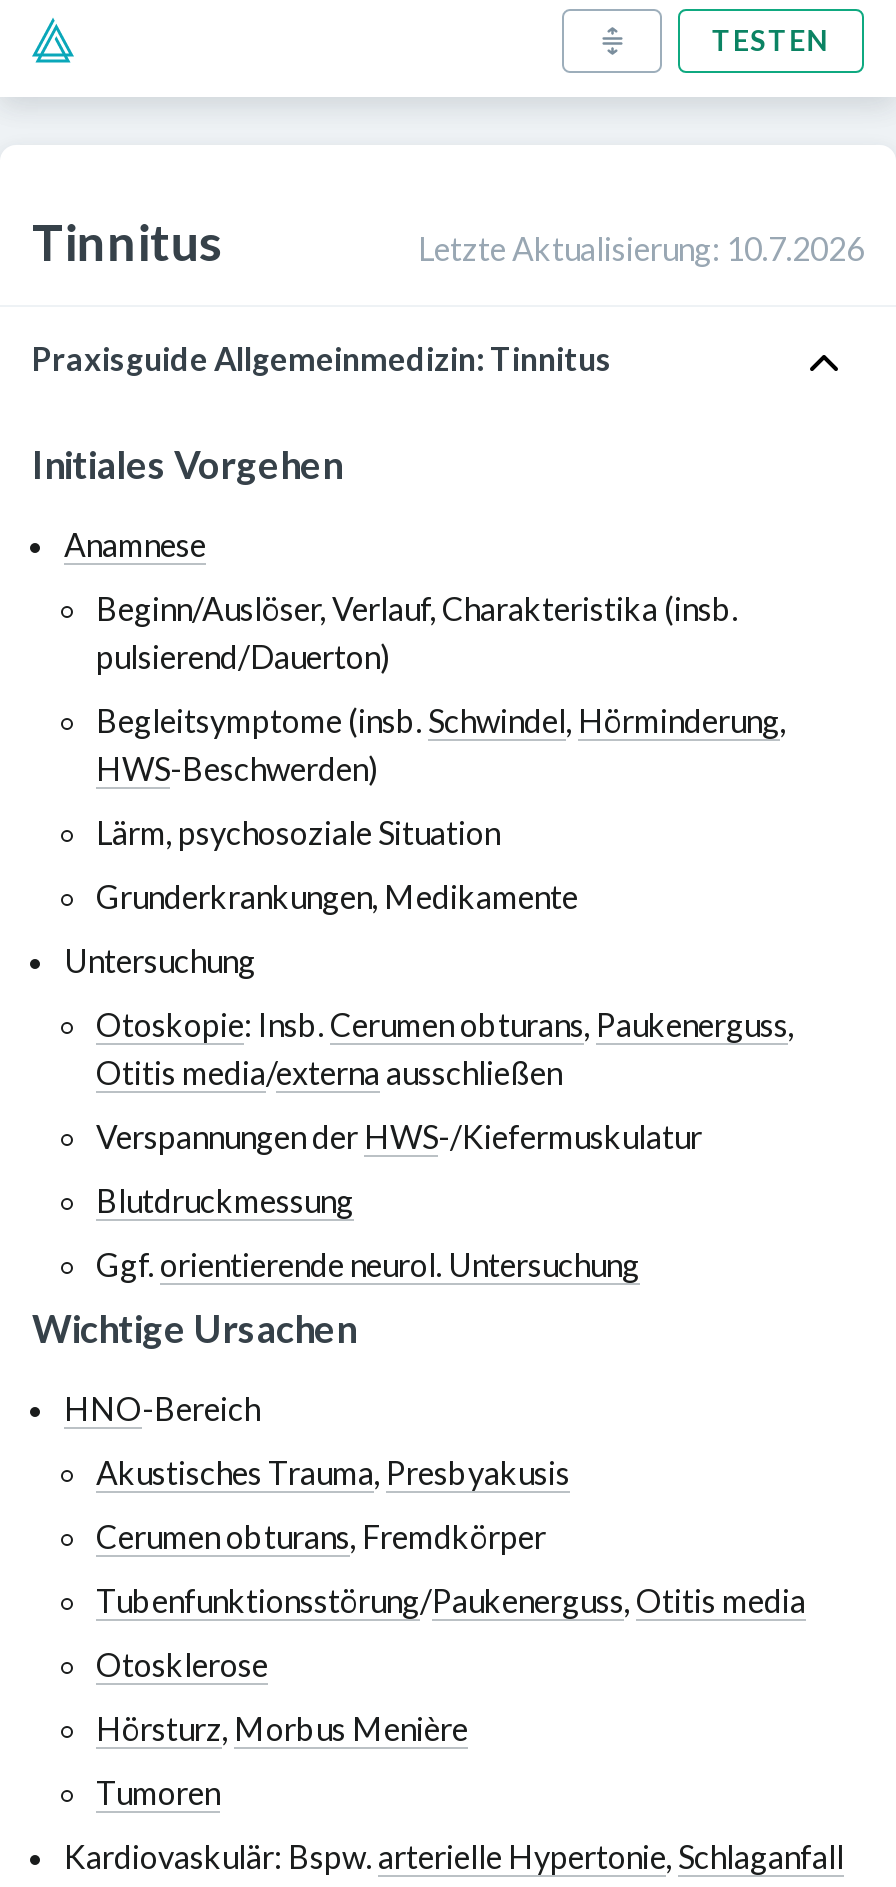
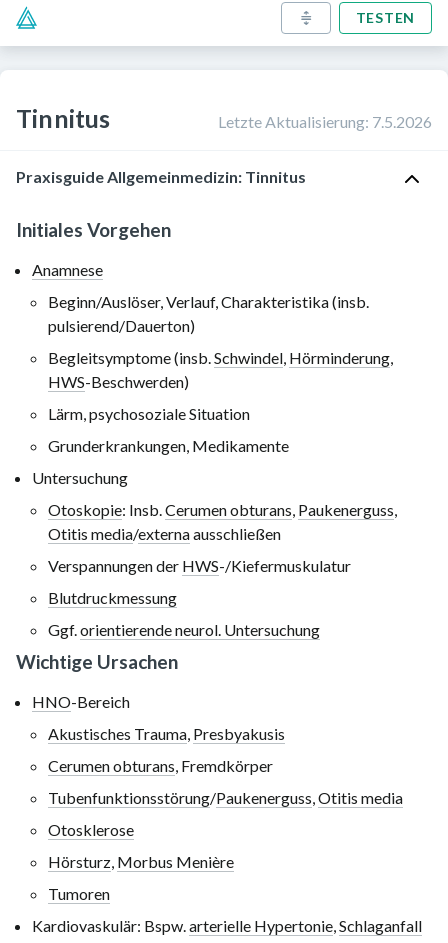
- Letzte Aktualisierung: 10.7.2026
+ Letzte Aktualisierung: 7.5.2026
